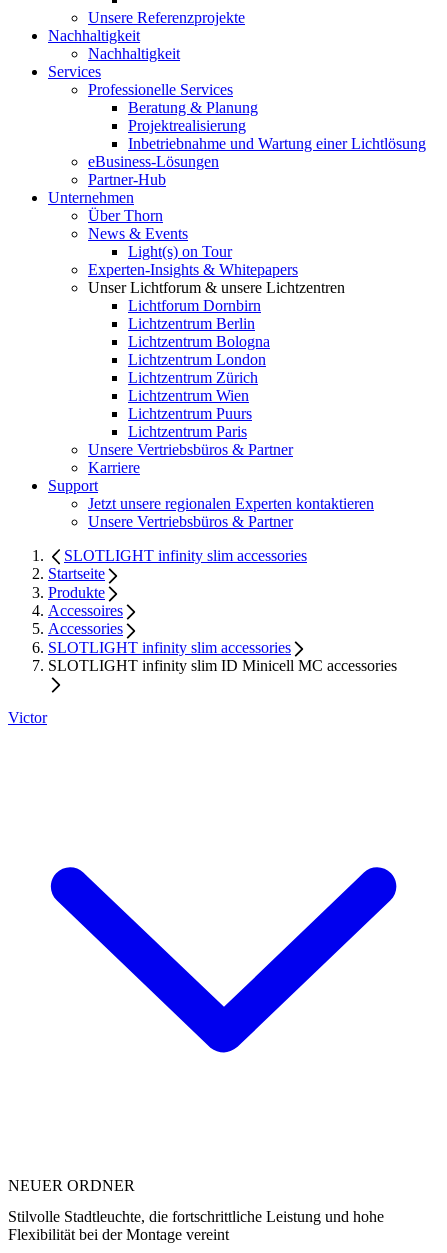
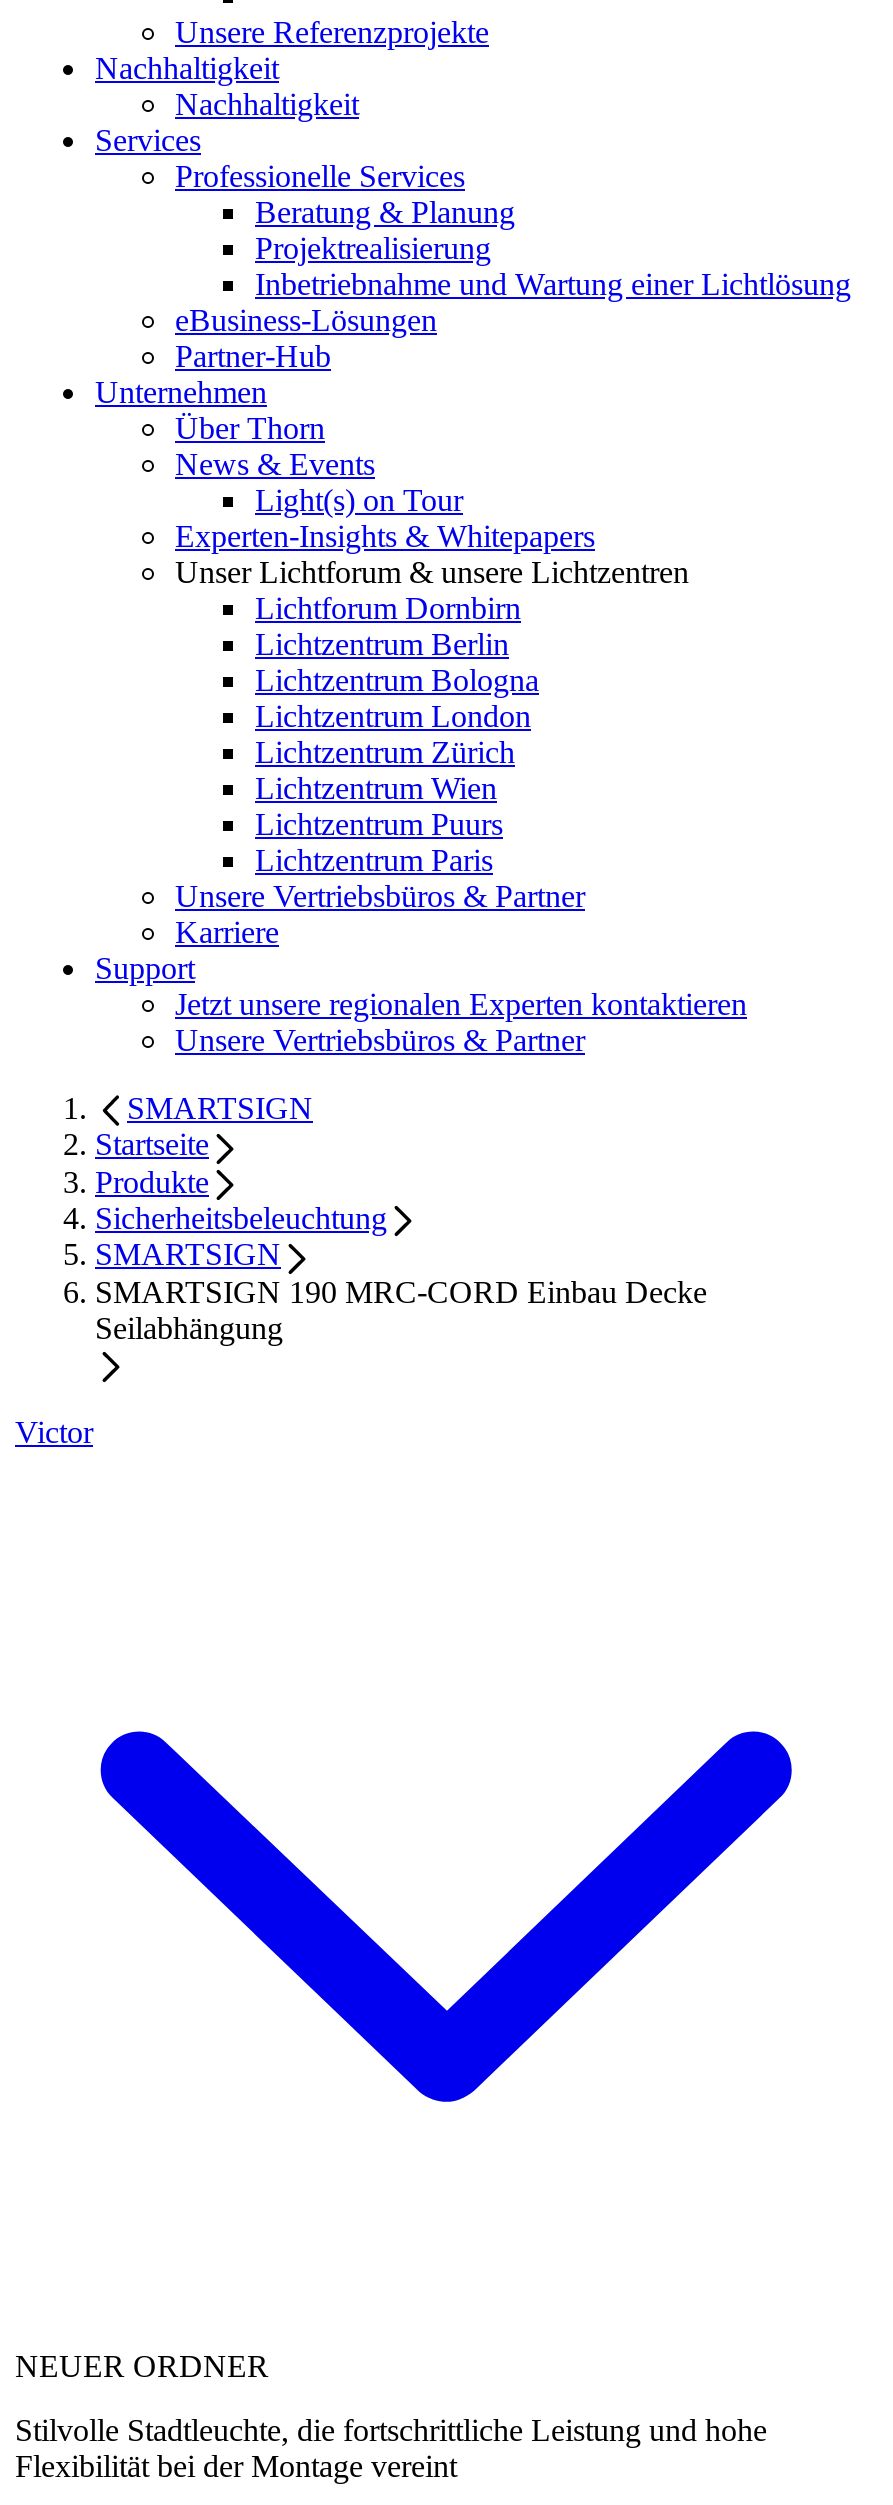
- SLOTLIGHT infinity slim accessories
+ SMARTSIGN

- Accessoires
- Accessories
- SLOTLIGHT infinity slim accessories
- SLOTLIGHT infinity slim ID Minicell MC accessories
+ Sicherheitsbeleuchtung
+ SMARTSIGN
+ SMARTSIGN 190 MRC-CORD Einbau Decke
+ Seilabhängung
